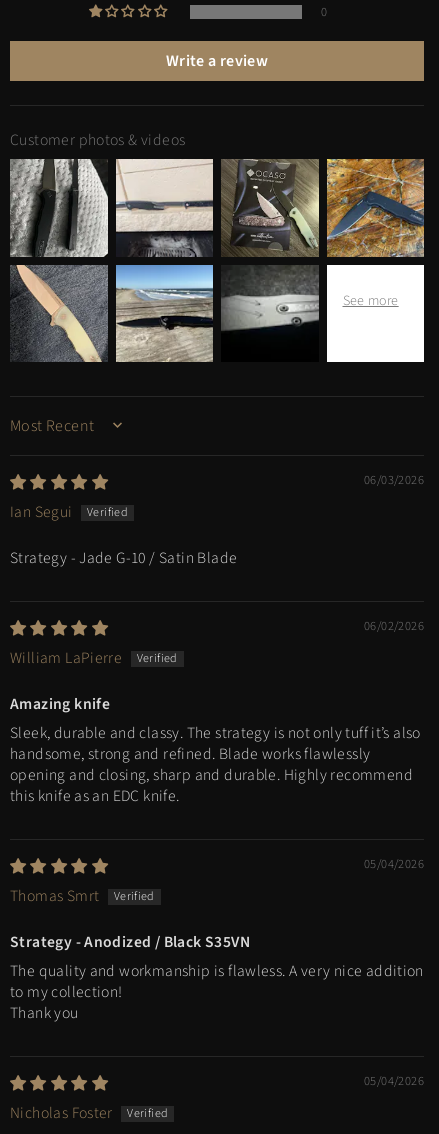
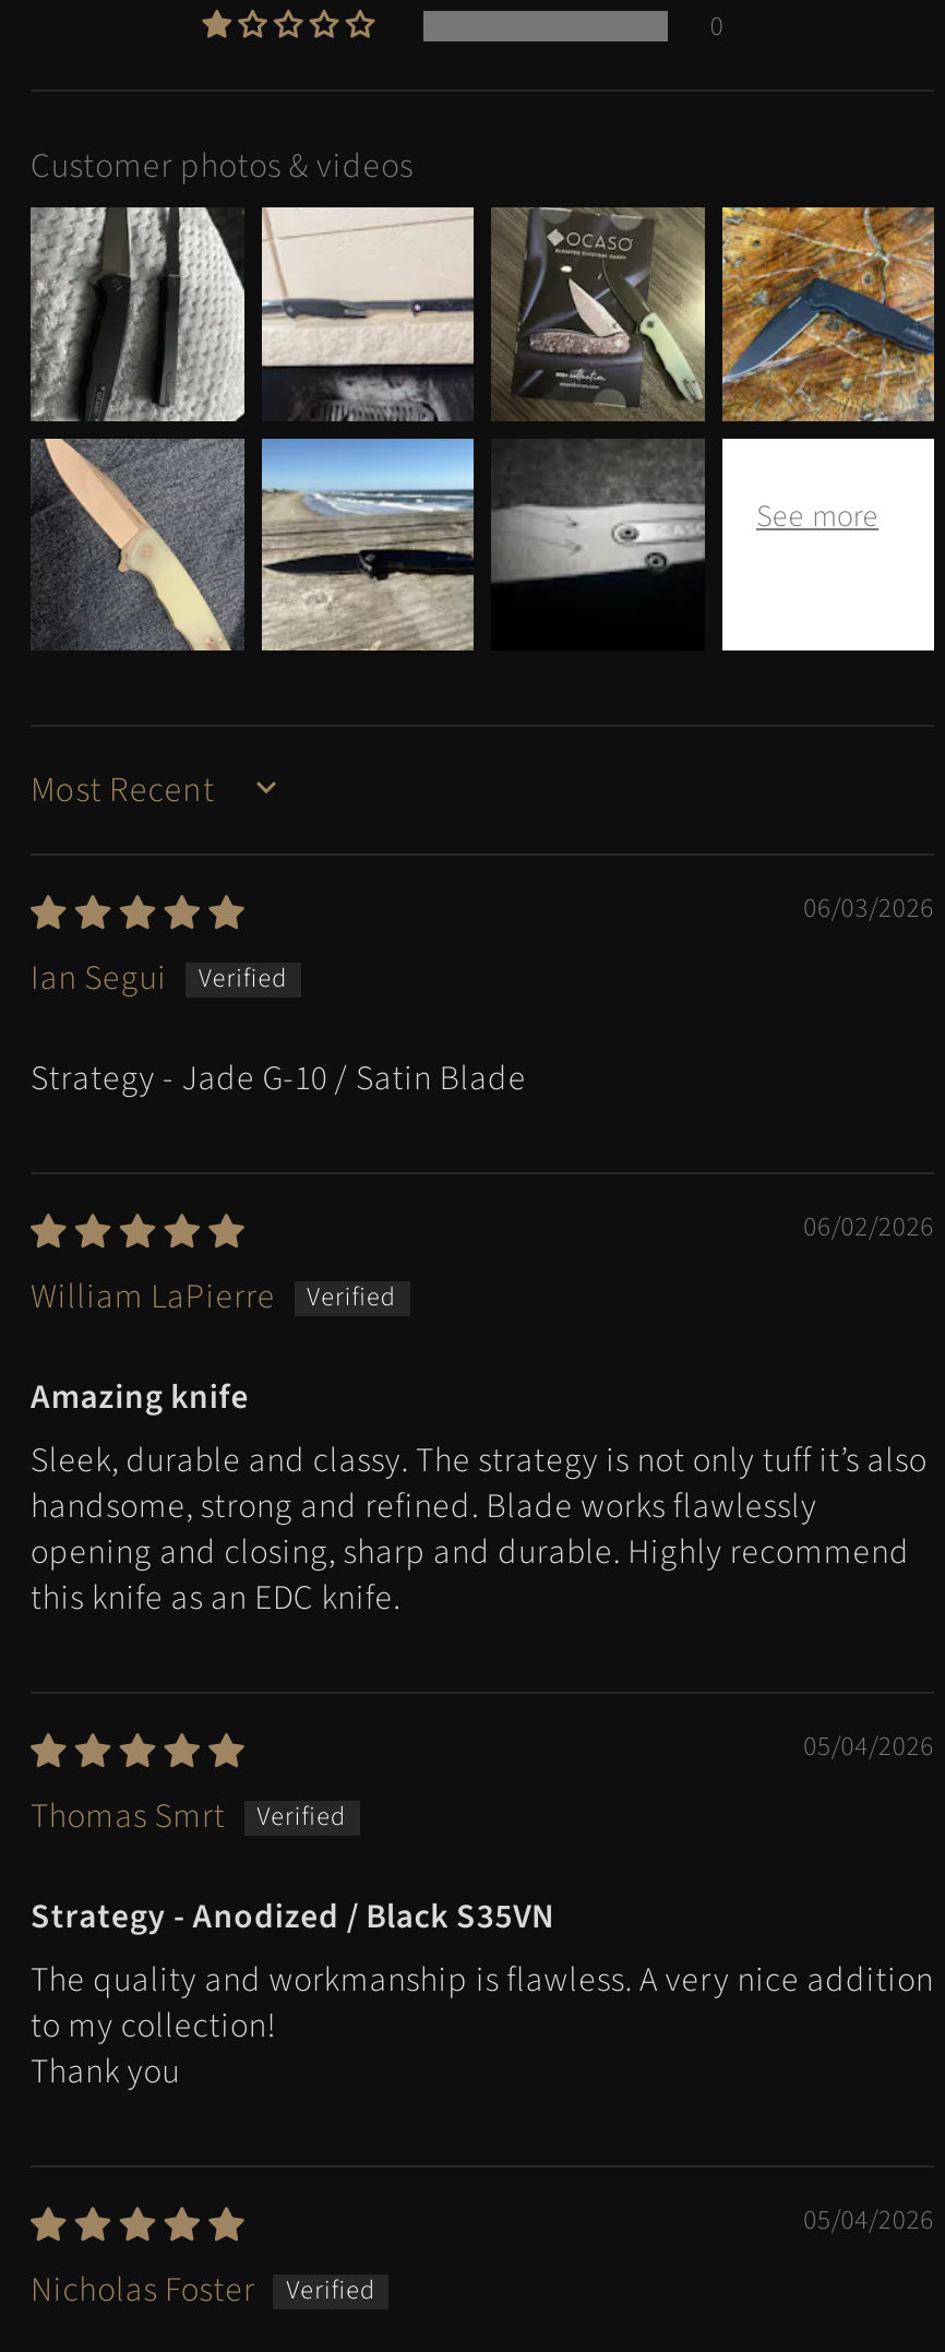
- Write a review
